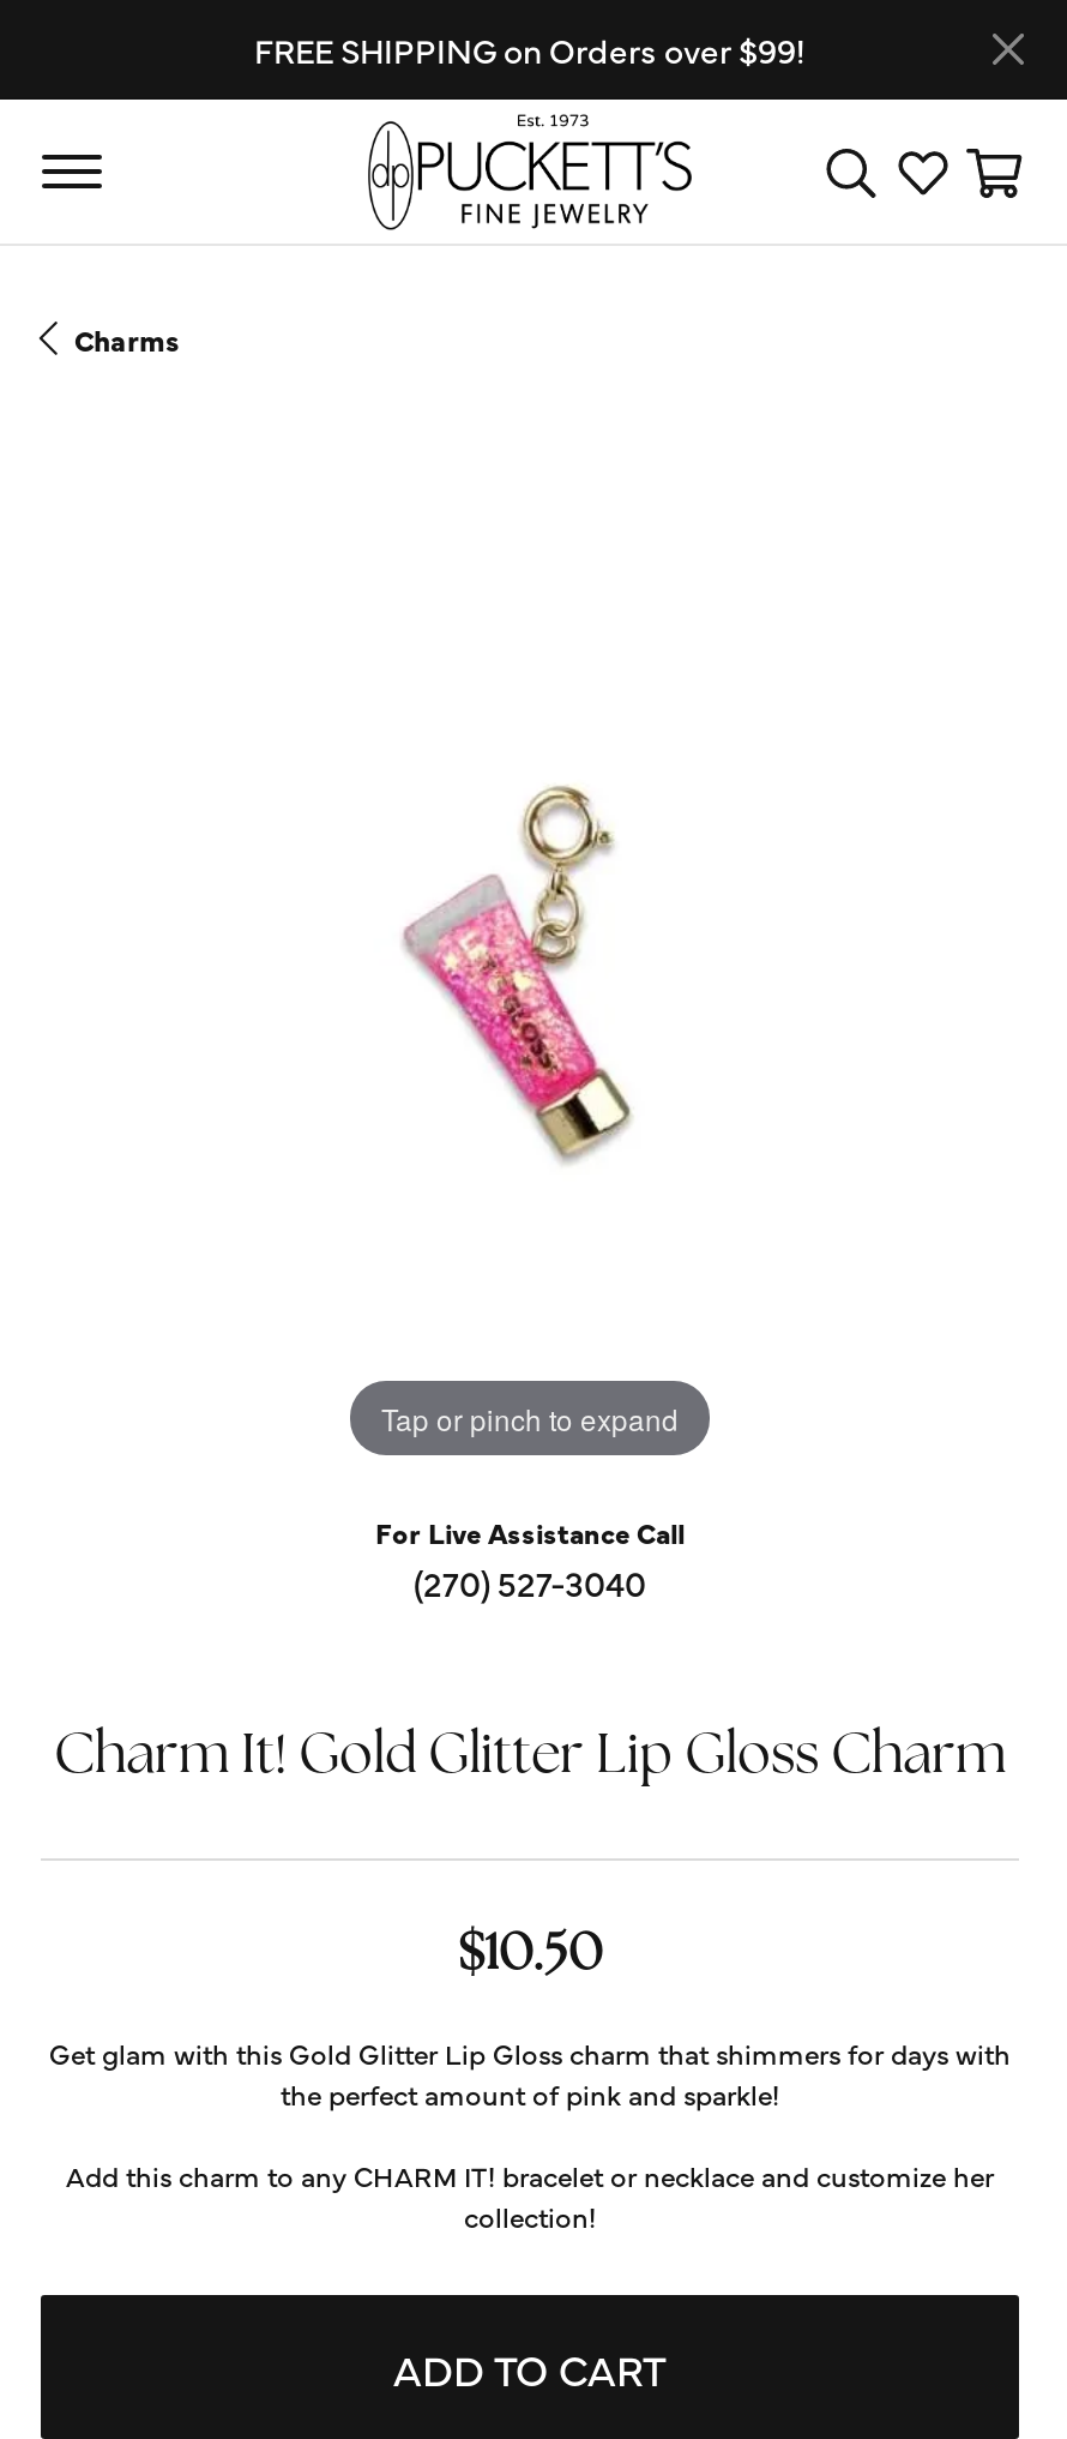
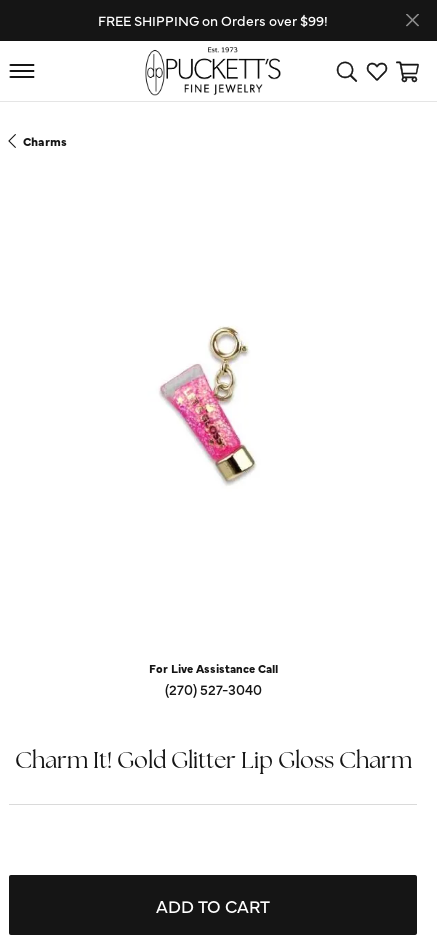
- Tap or pinch to expand

moved down: For Live Assistance Call | (270) 527-3040 | Charm It! Gold Glitter Lip Gloss Charm

- $10.50
- Get glam with this Gold Glitter Lip Gloss charm that shimmers for days with
- the perfect amount of pink and sparkle!
- Add this charm to any CHARM IT! bracelet or necklace and customize her
- collection!
